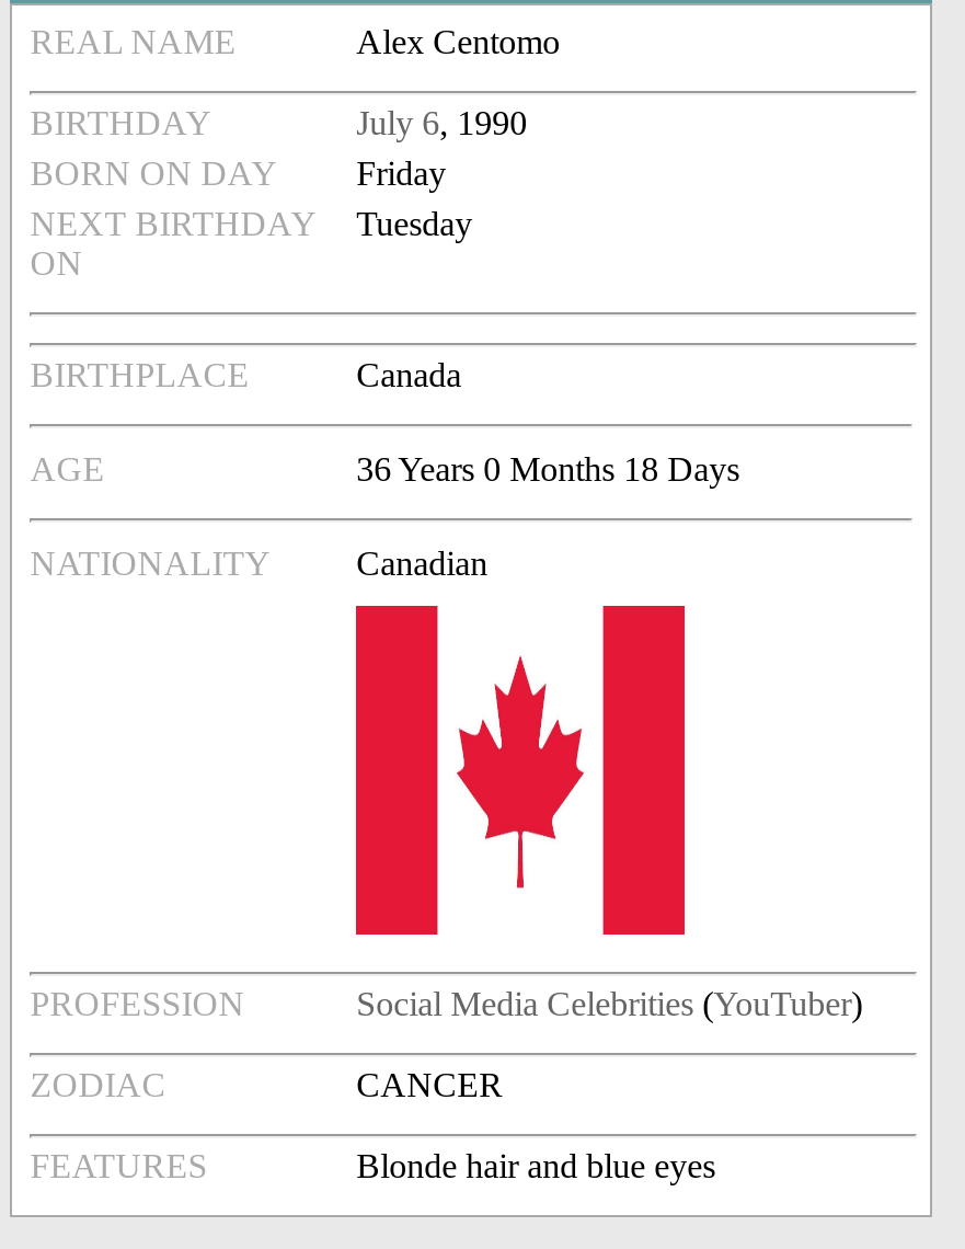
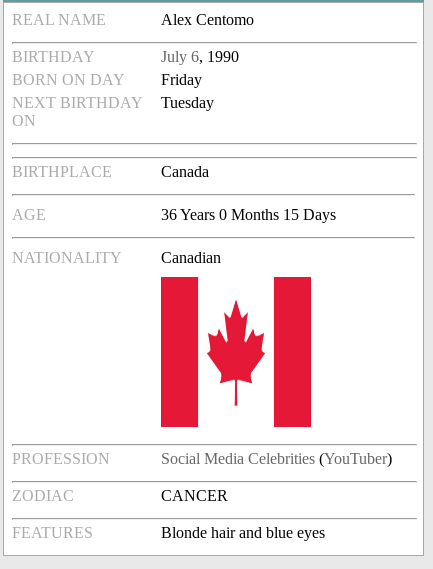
- 36 Years 0 Months 18 Days
+ 36 Years 0 Months 15 Days
